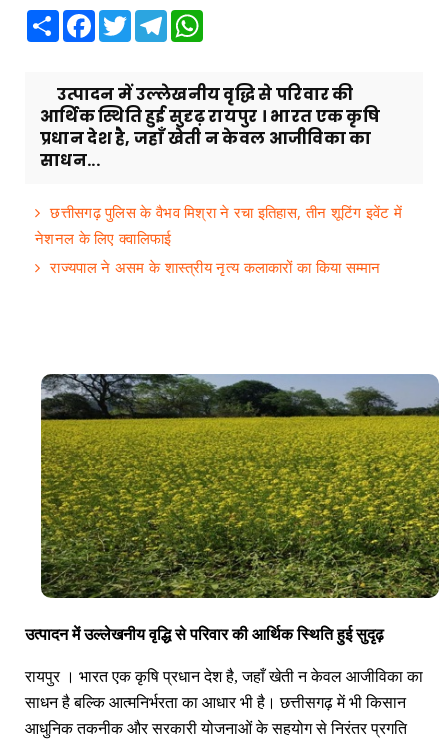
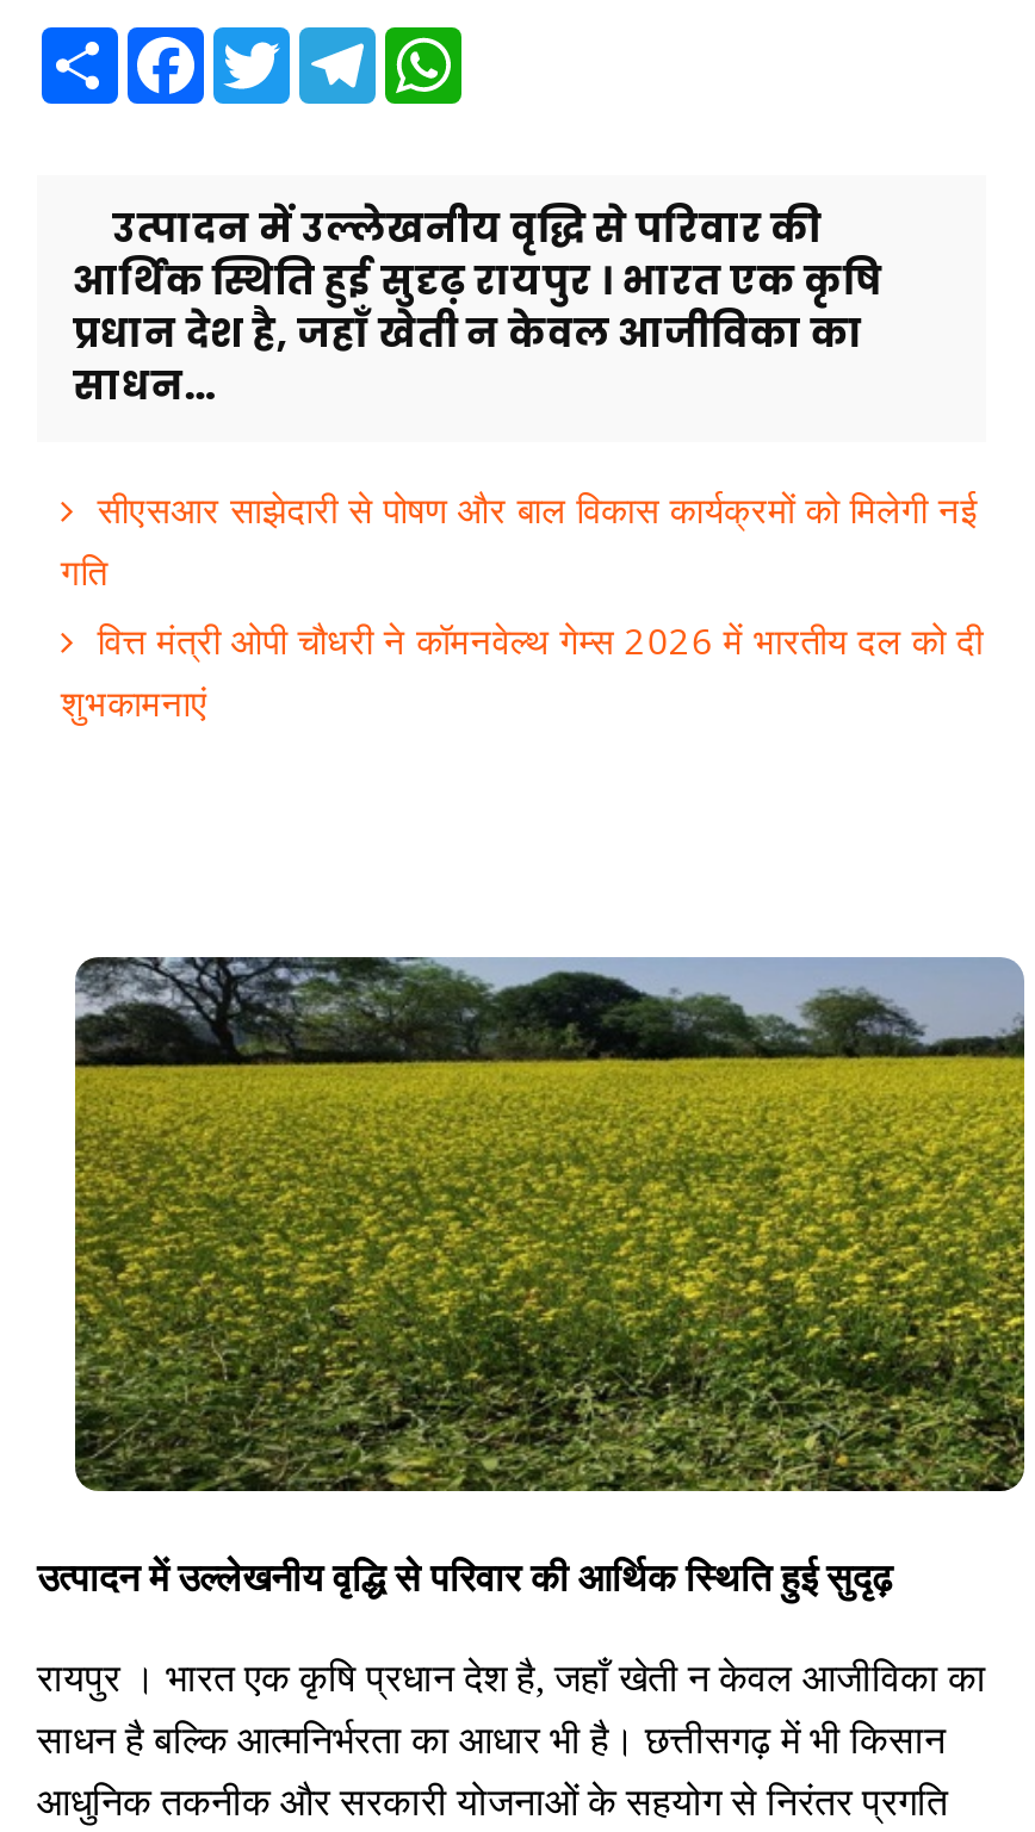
- छत्तीसगढ़ पुलिस के वैभव मिश्रा ने रचा इतिहास, तीन शूटिंग इवेंट में
- नेशनल के लिए क्वालिफाई
- राज्यपाल ने असम के शास्त्रीय नृत्य कलाकारों का किया सम्मान
+ सीएसआर साझेदारी से पोषण और बाल विकास कार्यक्रमों को मिलेगी नई
+ गति
+ वित्त मंत्री ओपी चौधरी ने कॉमनवेल्थ गेम्स 2026 में भारतीय दल को दी
+ शुभकामनाएं
